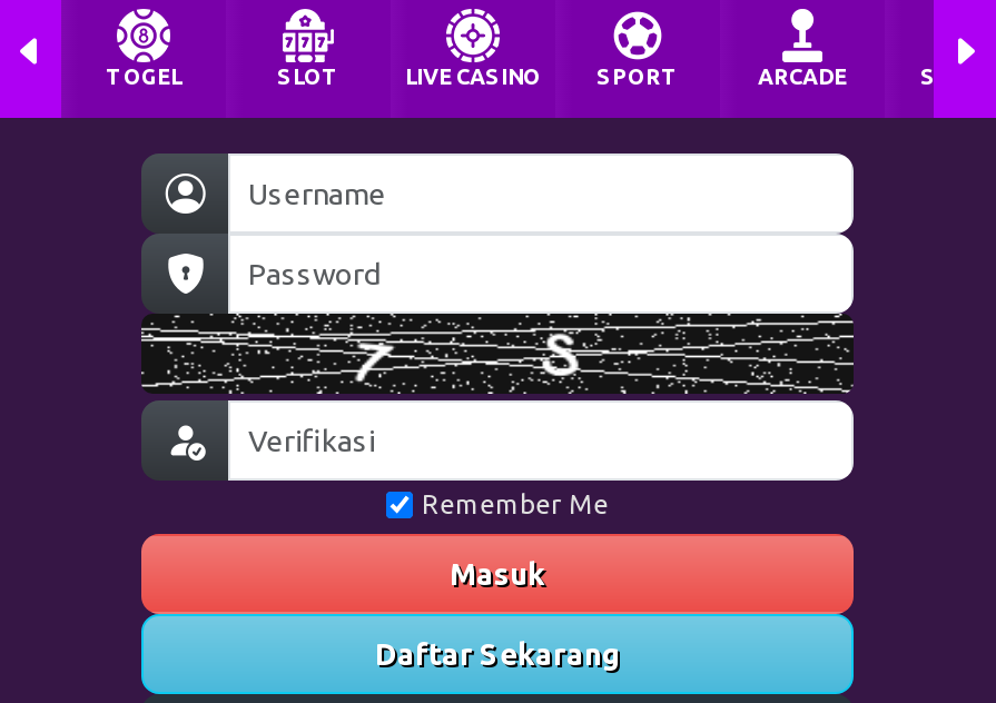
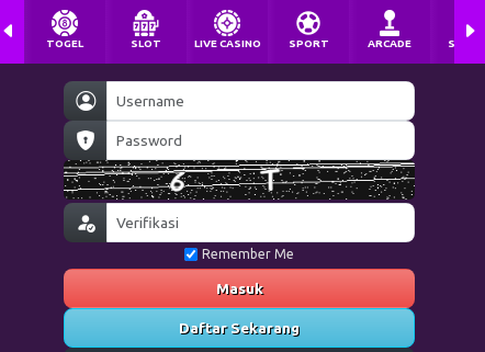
- [image]
+ [image]
